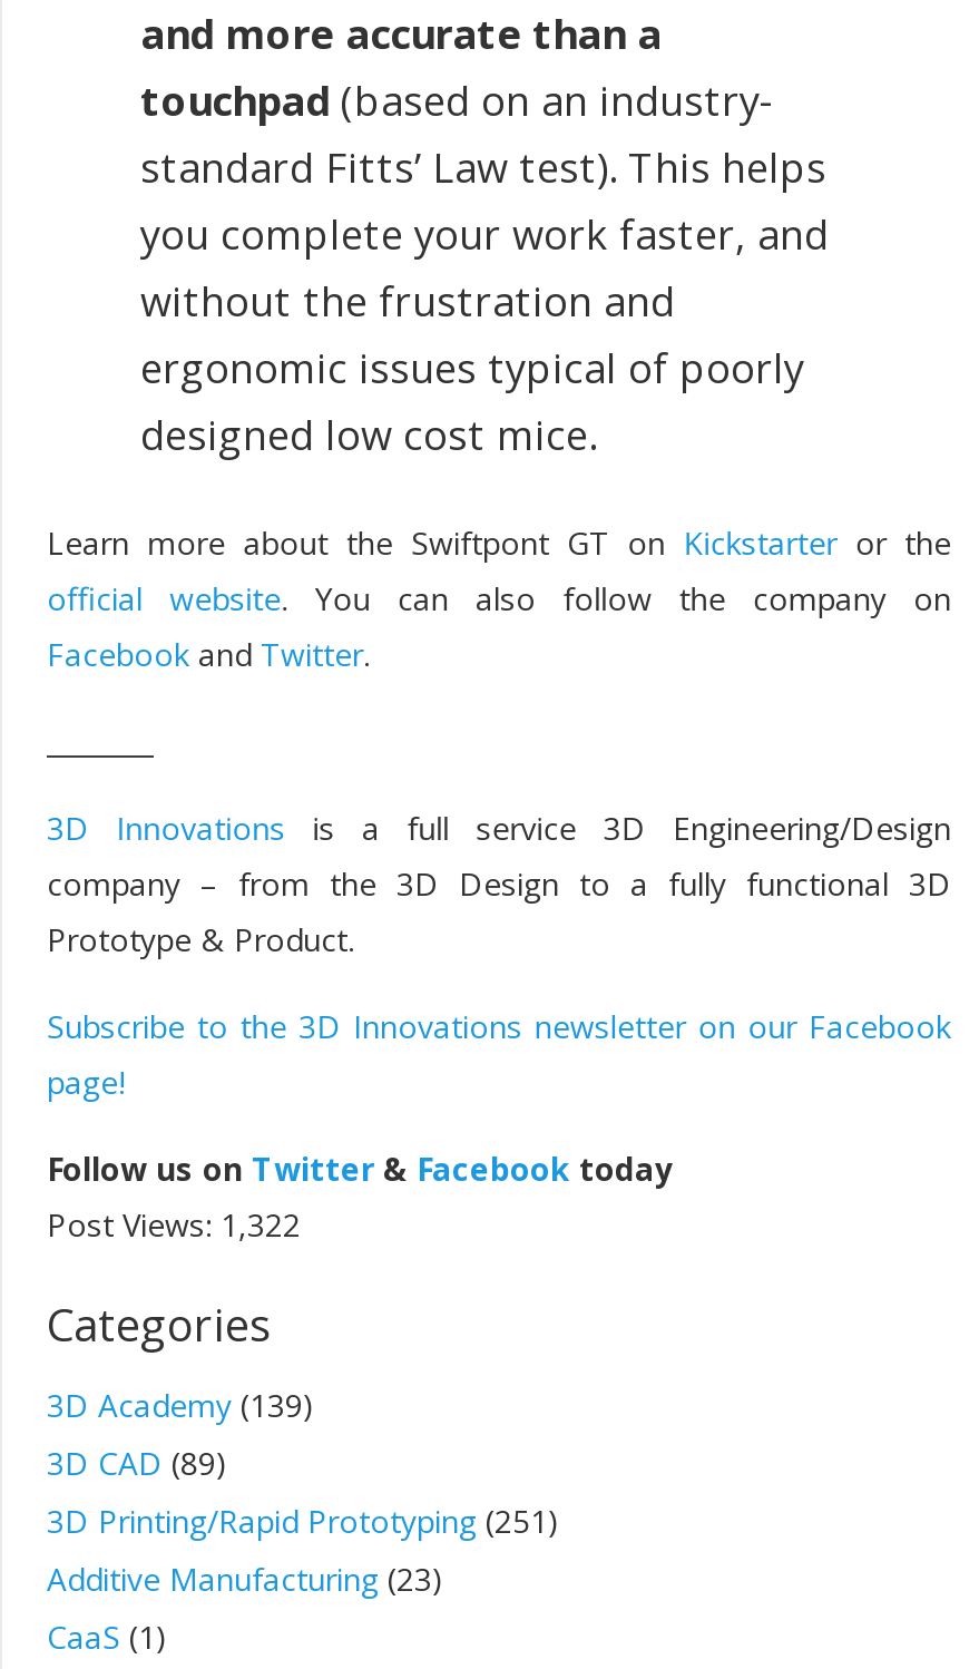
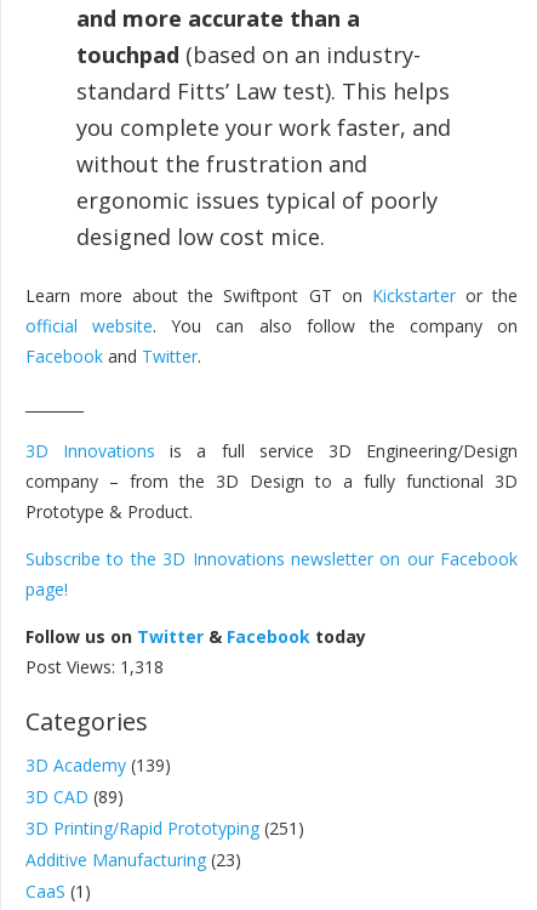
- Post Views: 1,322
+ Post Views: 1,318
